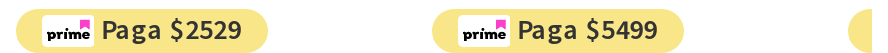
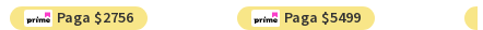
- Paga $2529
+ Paga $2756
